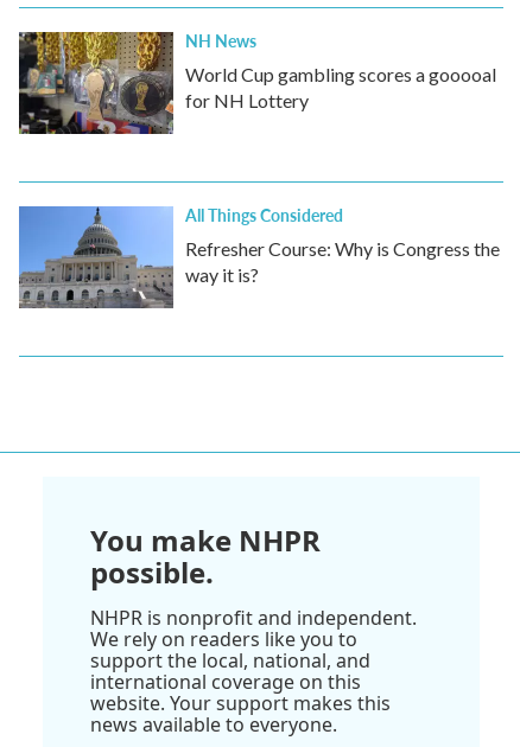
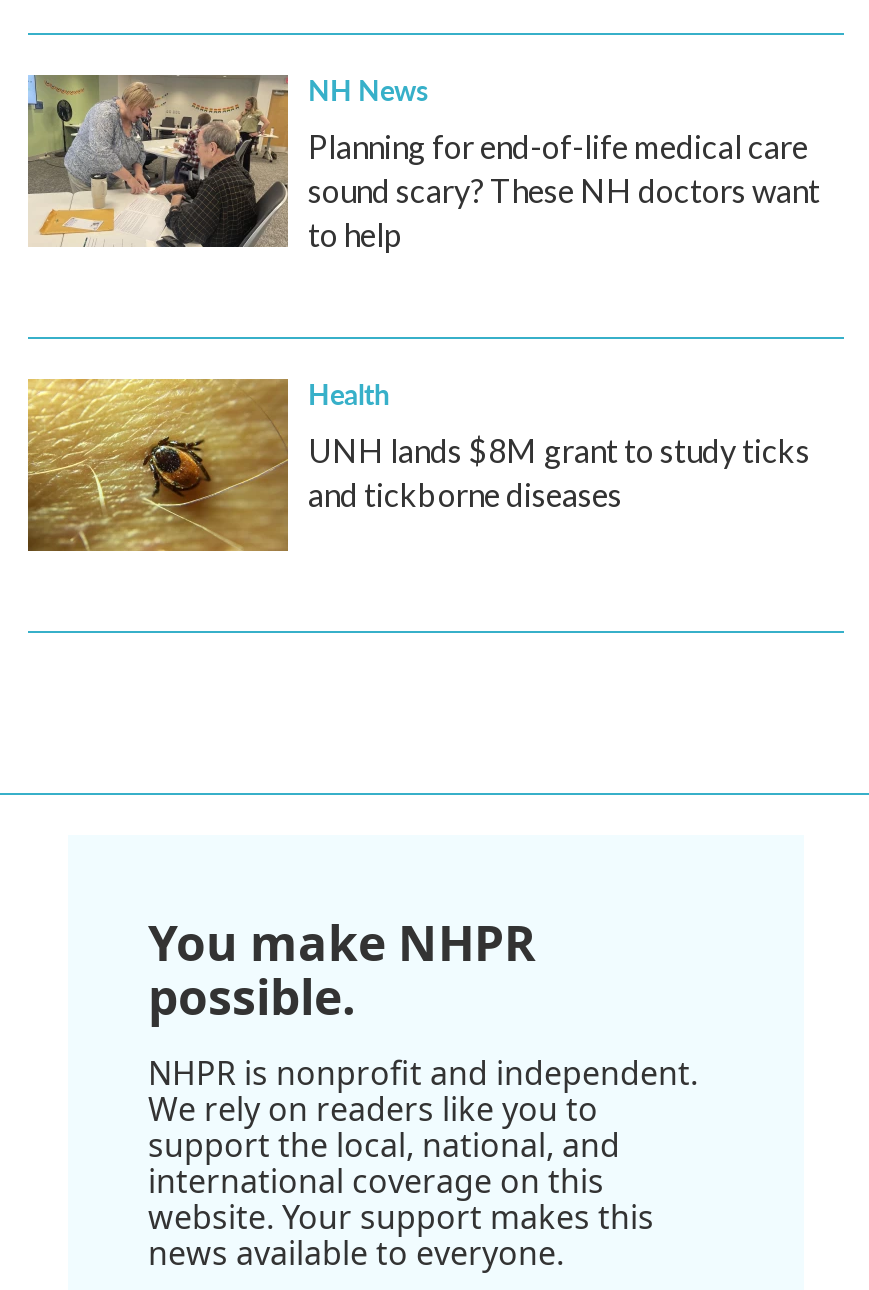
- [image]
- World Cup gambling scores a gooooal
- for NH Lottery
+ [image]
+ Planning for end-of-life medical care
+ sound scary? These NH doctors want
+ to help

- [image]
- All Things Considered
- Refresher Course: Why is Congress the
- way it is?
+ [image]
+ Health
+ UNH lands $8M grant to study ticks
+ and tickborne diseases
